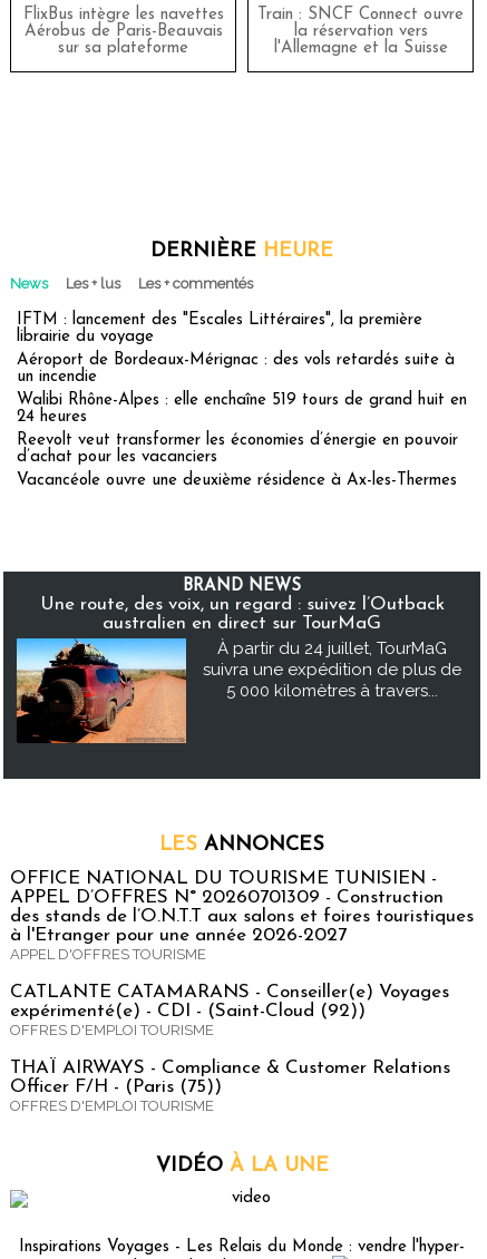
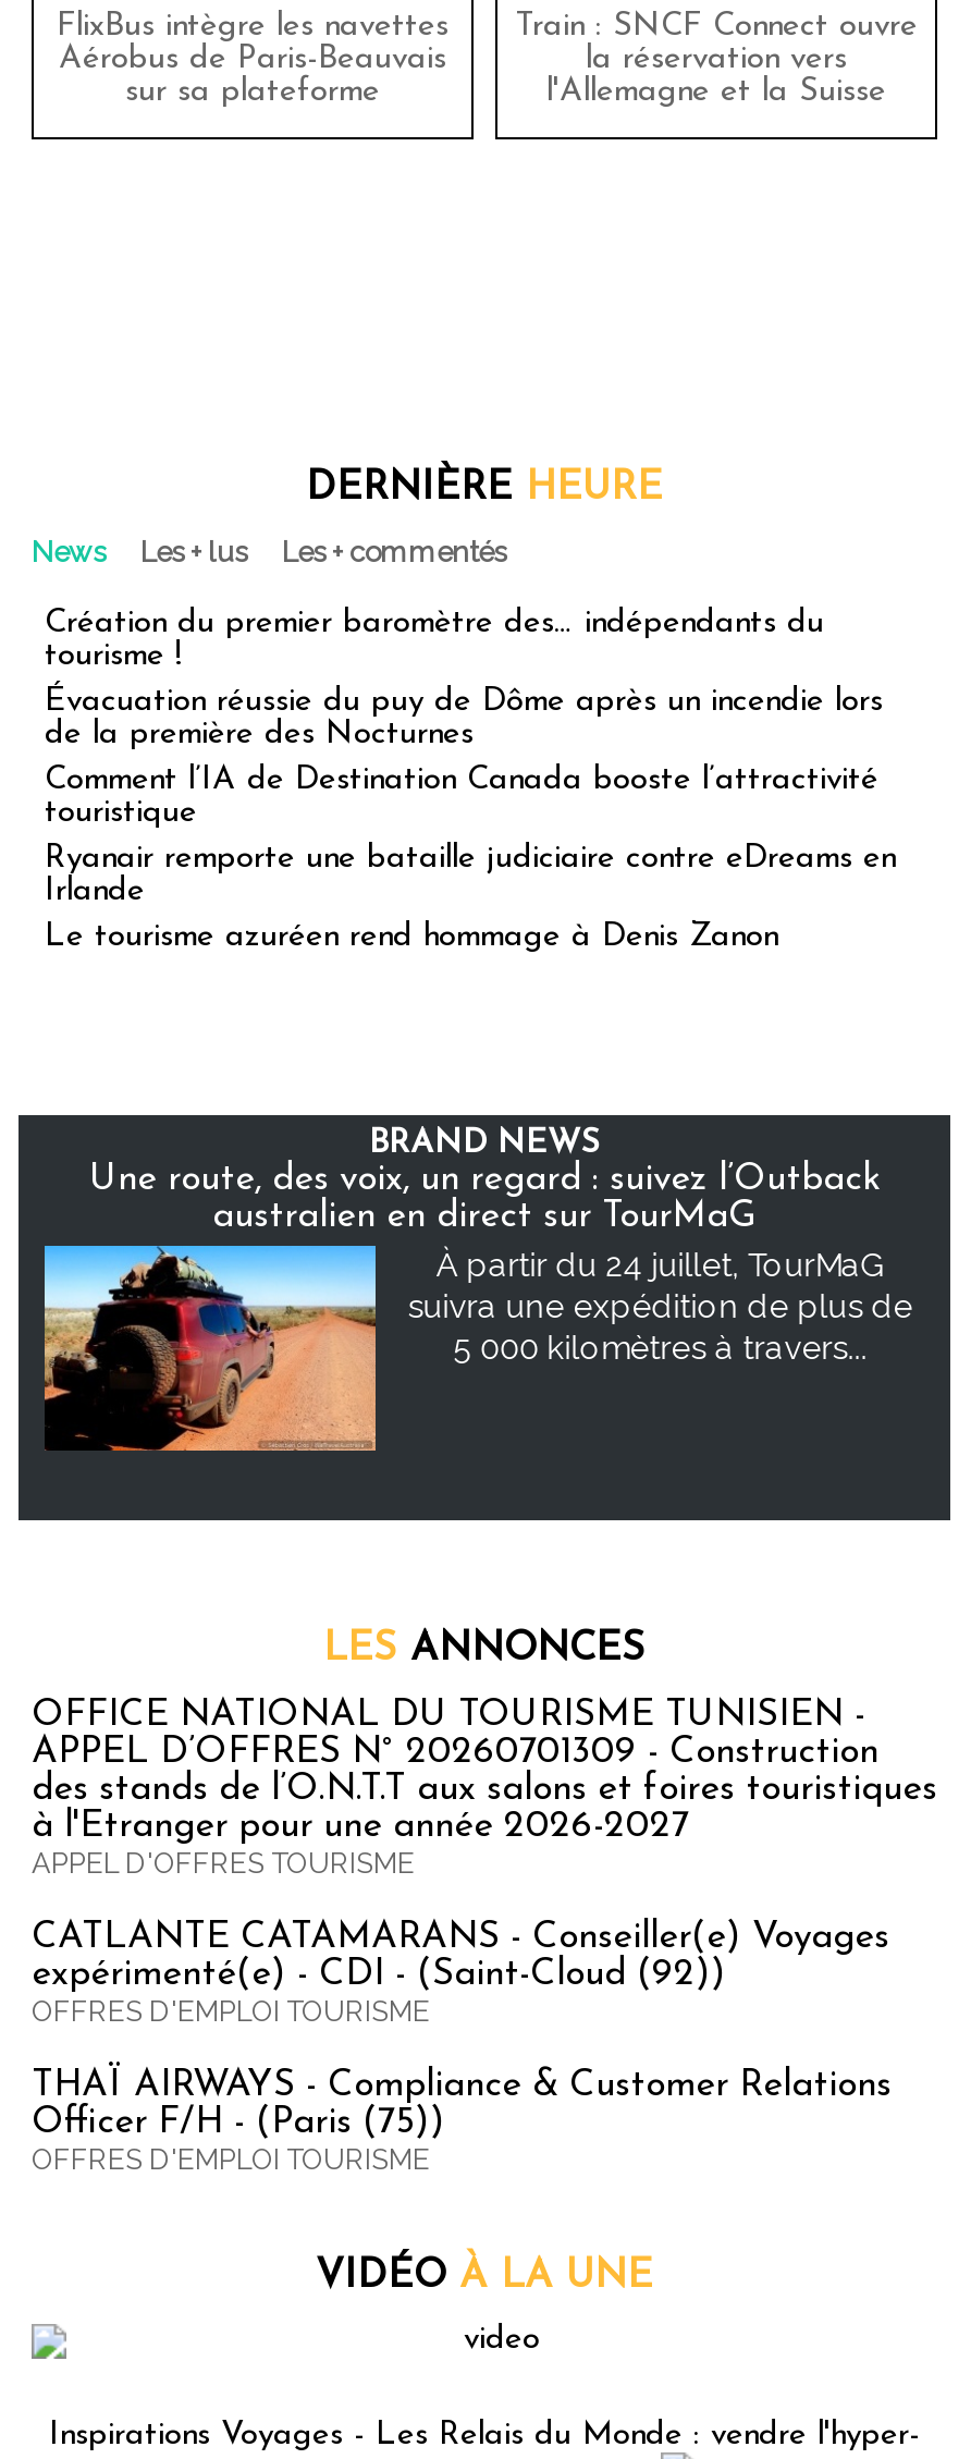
- IFTM : lancement des "Escales Littéraires", la première
- librairie du voyage
- Aéroport de Bordeaux-Mérignac : des vols retardés suite à
- un incendie
- Walibi Rhône-Alpes : elle enchaîne 519 tours de grand huit en
- 24 heures
- Reevolt veut transformer les économies d’énergie en pouvoir
- d’achat pour les vacanciers
- Vacancéole ouvre une deuxième résidence à Ax-les-Thermes
+ Création du premier baromètre des… indépendants du
+ tourisme !
+ Évacuation réussie du puy de Dôme après un incendie lors
+ de la première des Nocturnes
+ Comment l’IA de Destination Canada booste l’attractivité
+ touristique
+ Ryanair remporte une bataille judiciaire contre eDreams en
+ Irlande
+ Le tourisme azuréen rend hommage à Denis Zanon
